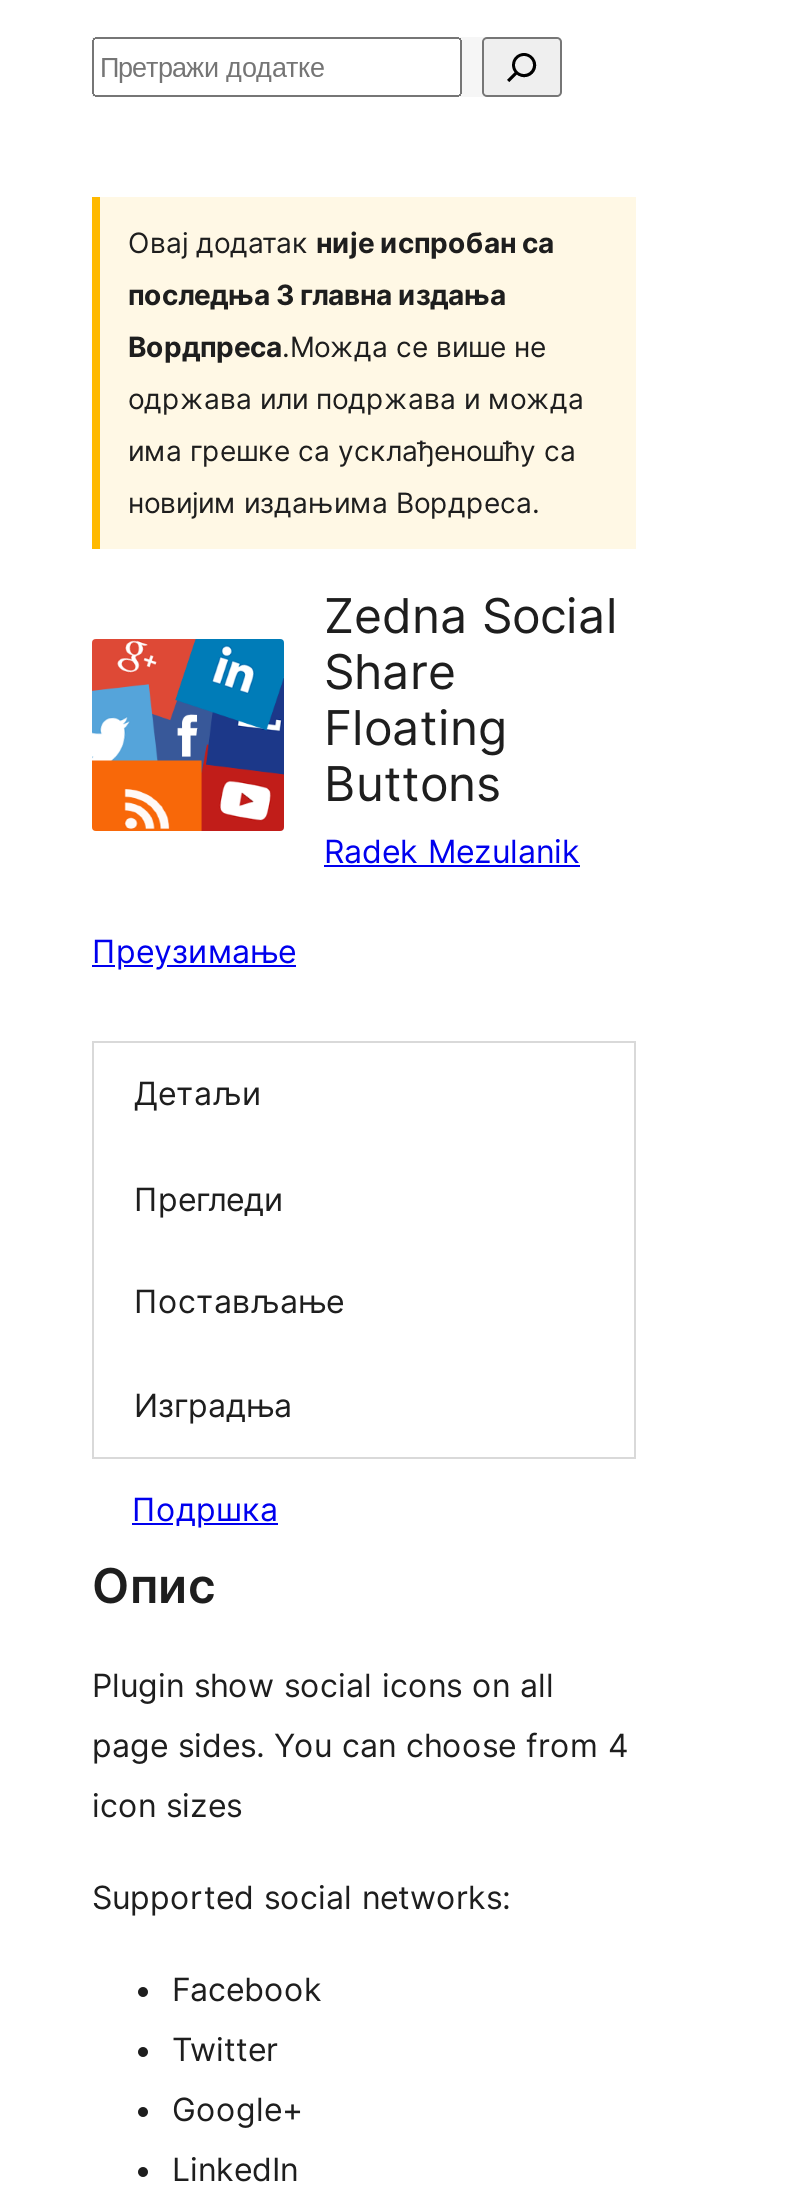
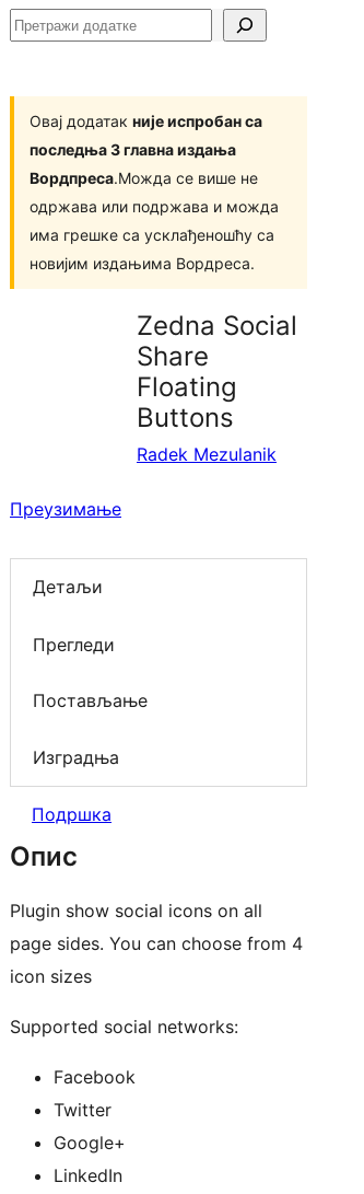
- [image]
